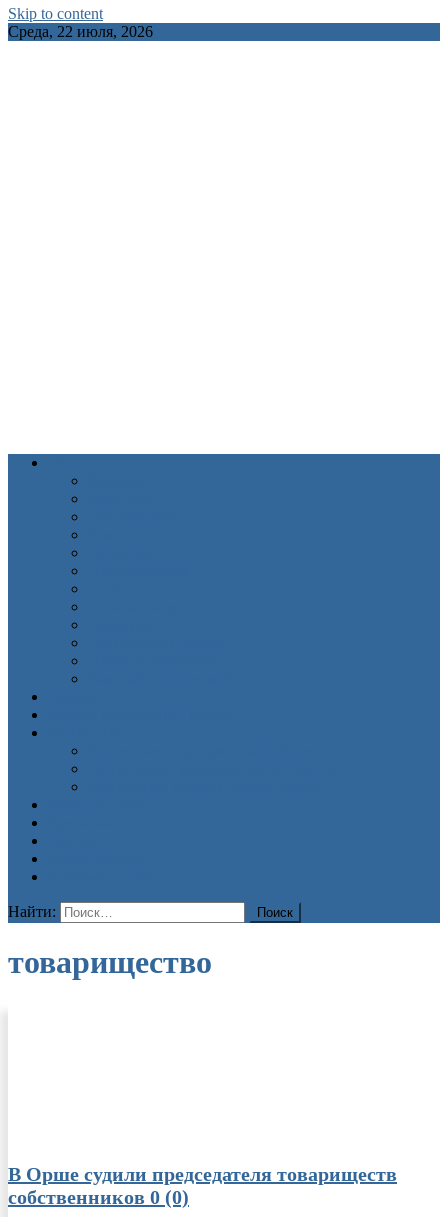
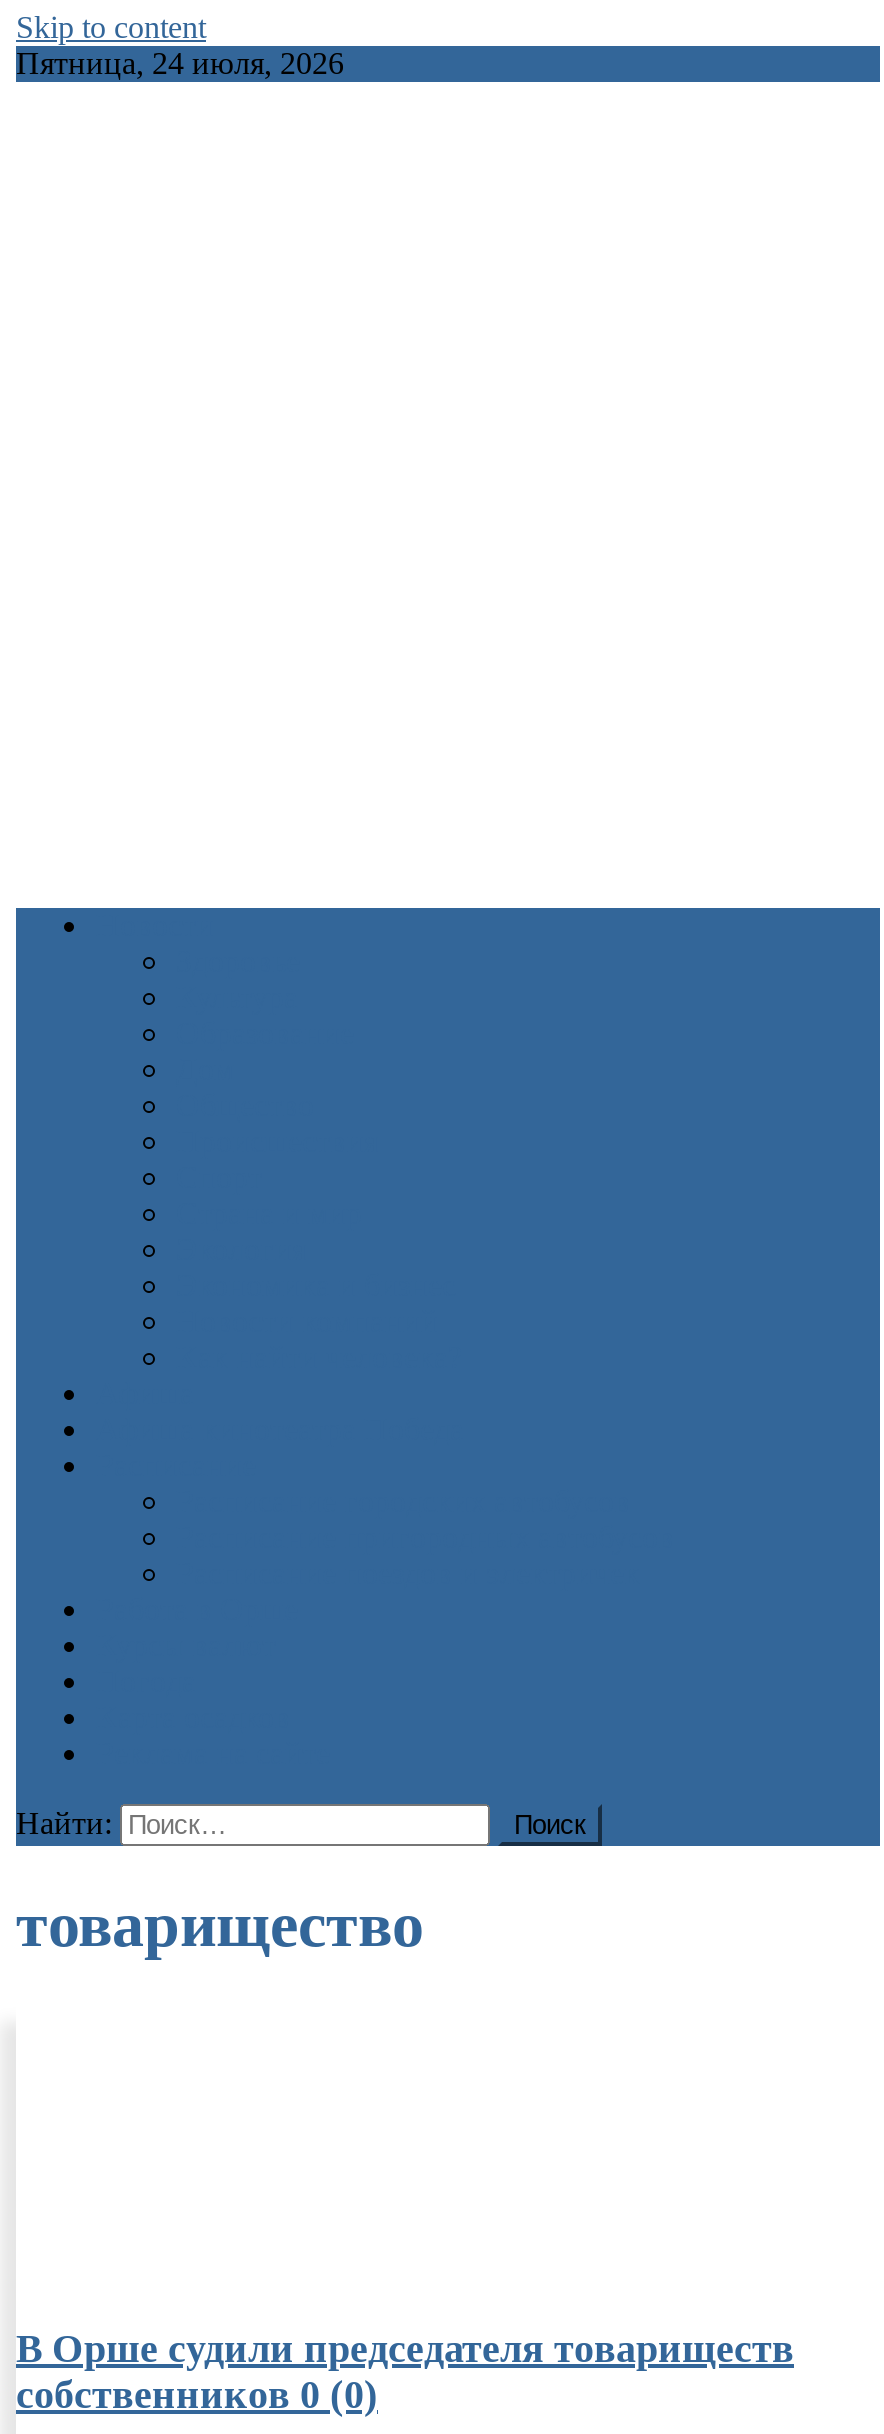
- Среда, 22 июля, 2026
+ Пятница, 24 июля, 2026
